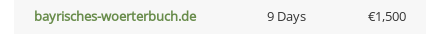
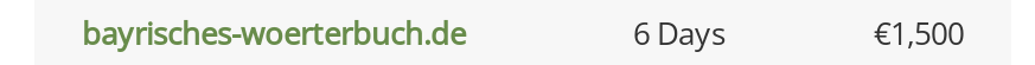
- 9 Days
+ 6 Days
